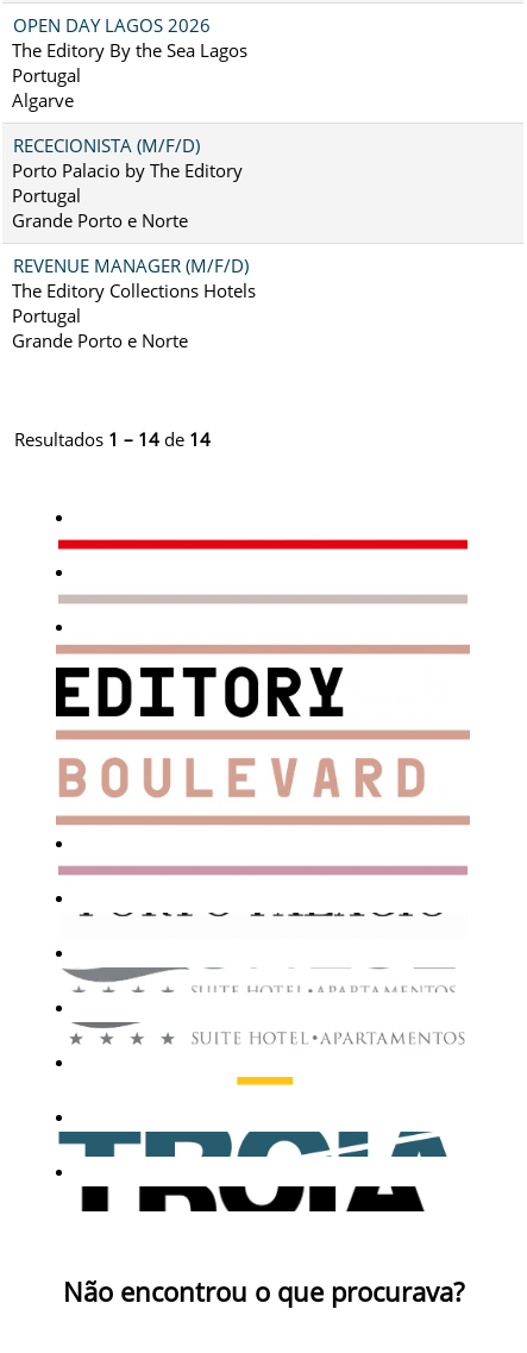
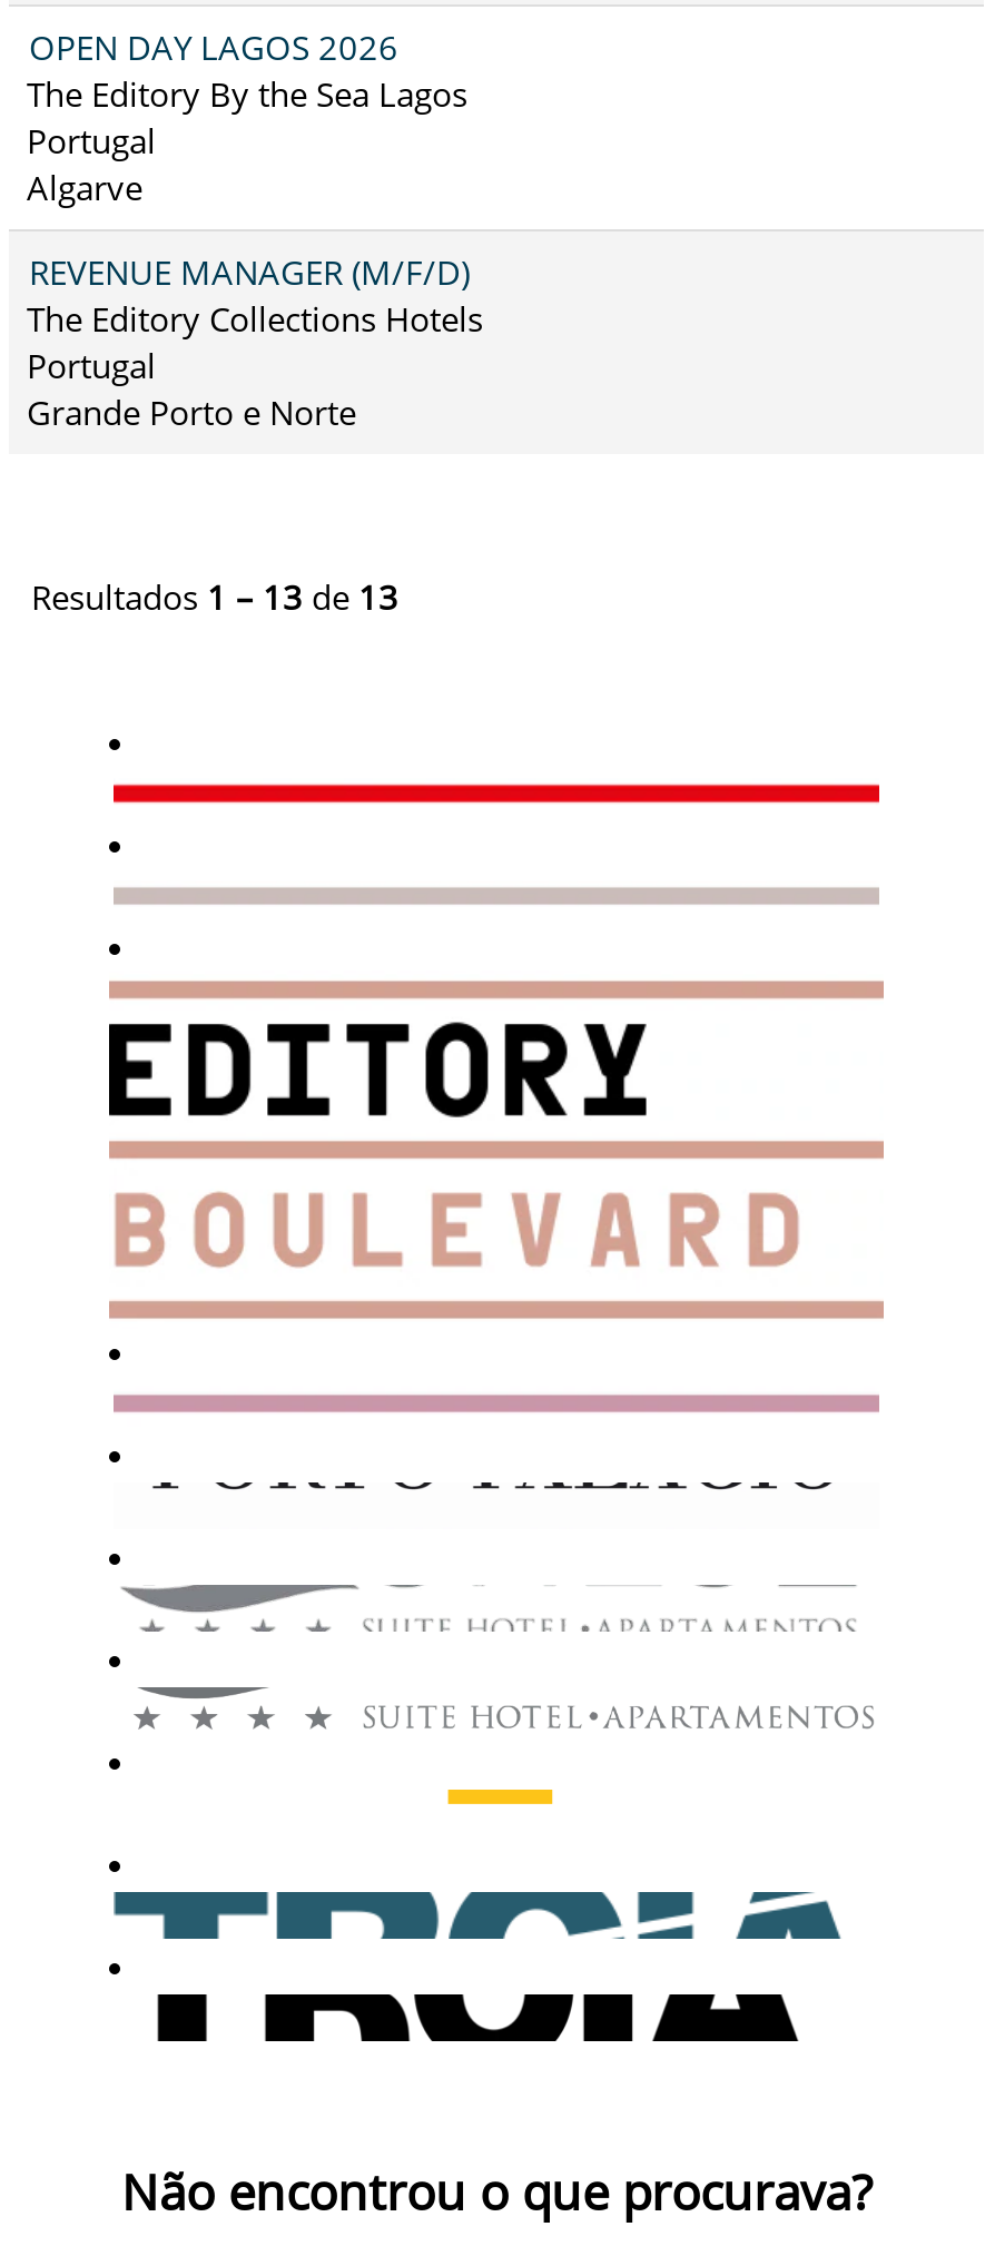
- RECECIONISTA (M/F/D)
- Porto Palacio by The Editory
- Portugal
- Grande Porto e Norte

- Resultados 1 – 14 de 14
+ Resultados 1 – 13 de 13
